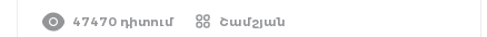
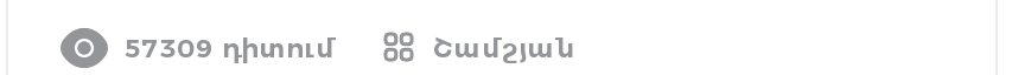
- 47470 դիտում
+ 57309 դիտում
